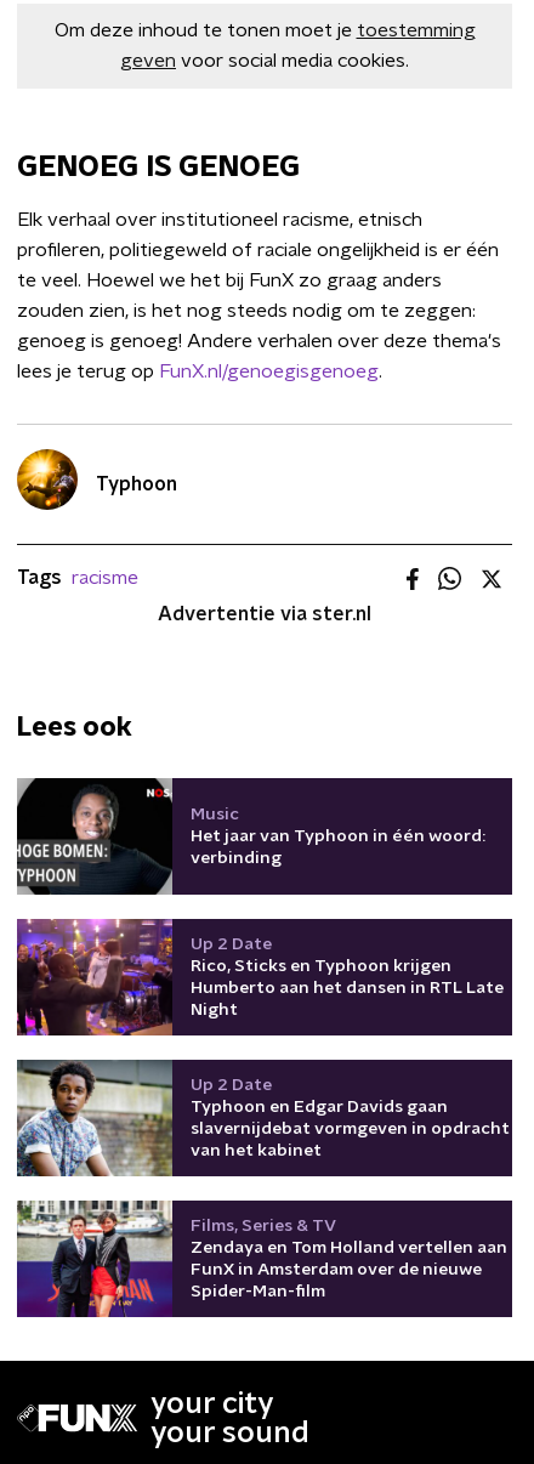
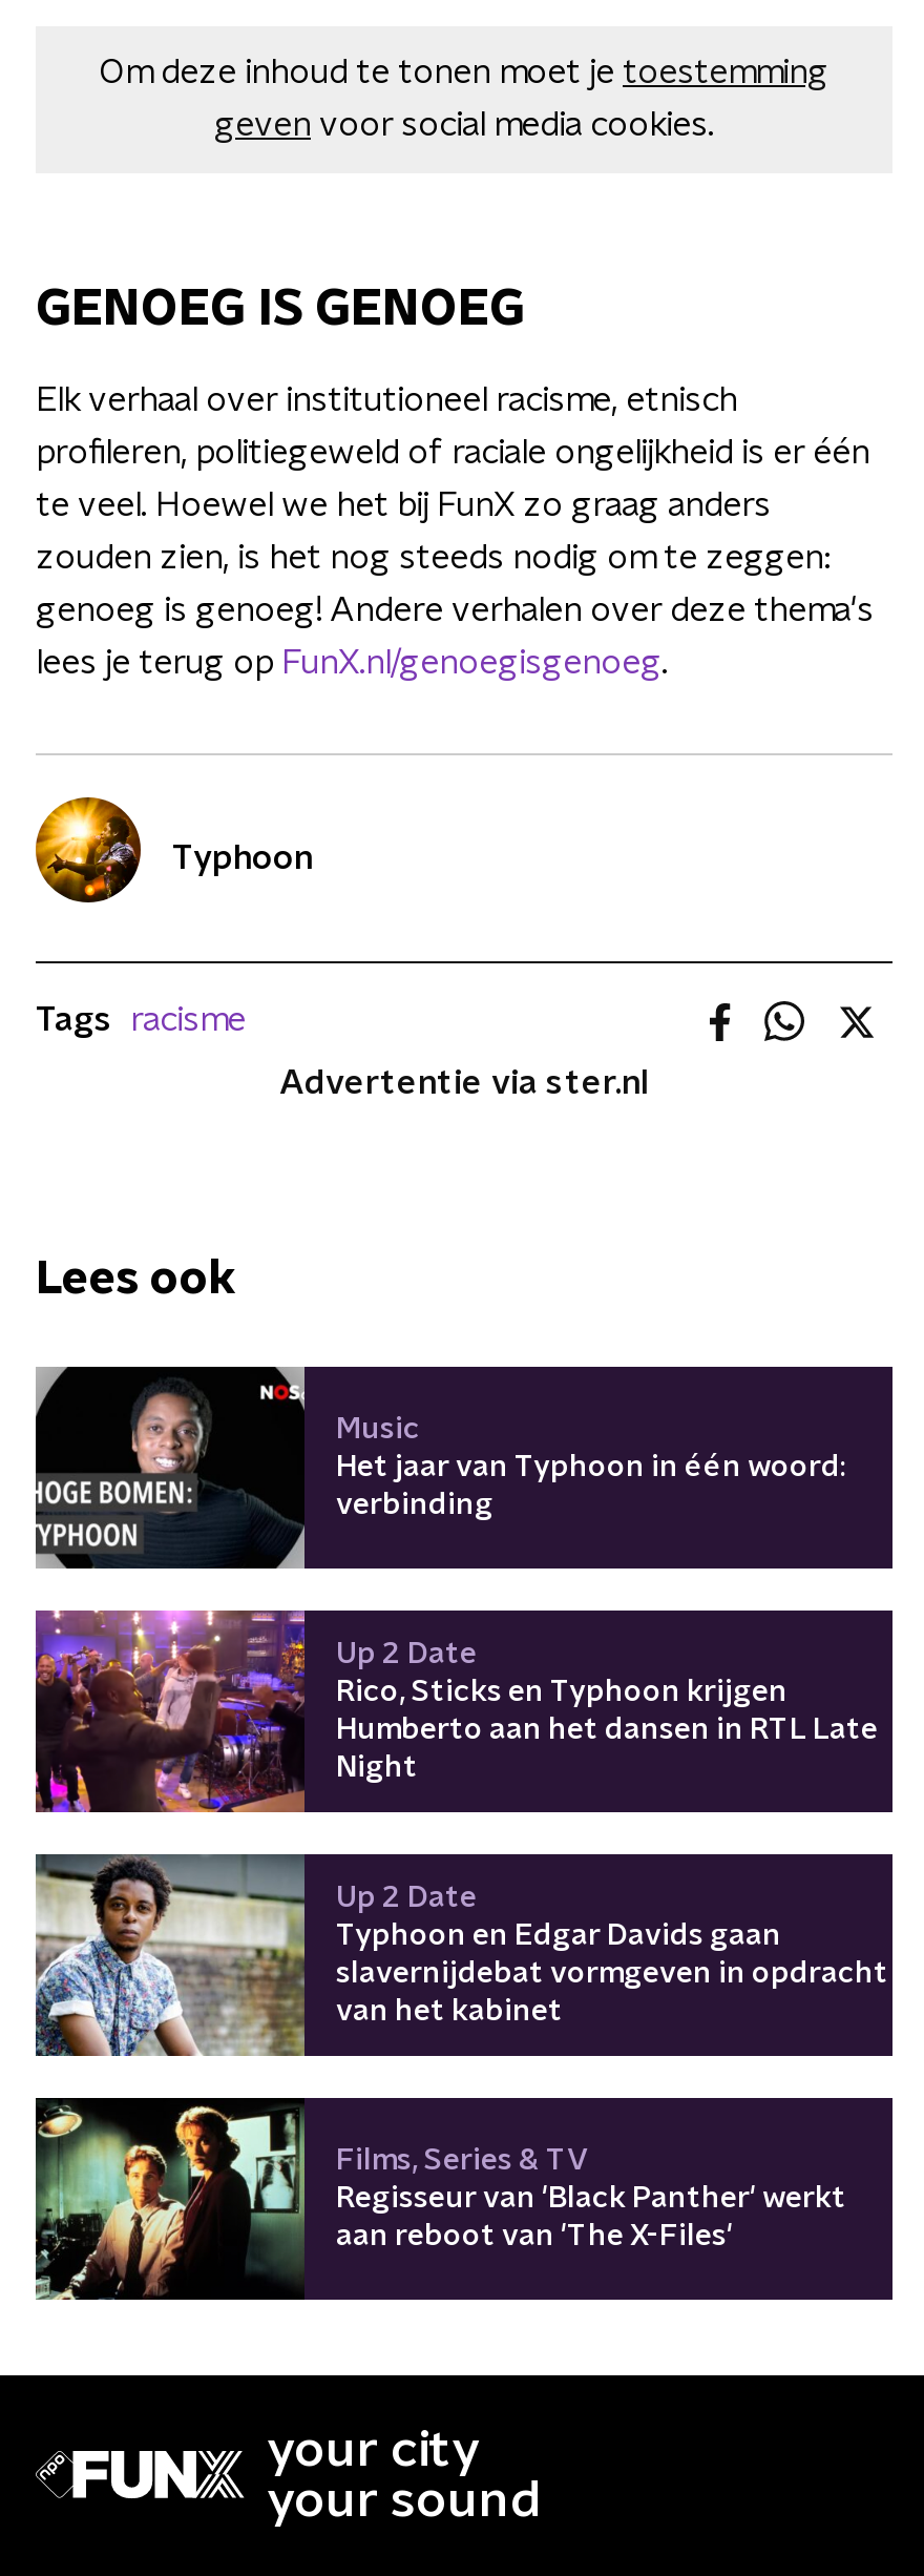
- [image]
- Zendaya en Tom Holland vertellen aan
- FunX in Amsterdam over de nieuwe
- Spider-Man-film
+ [image]
+ Regisseur van 'Black Panther' werkt
+ aan reboot van 'The X-Files'
